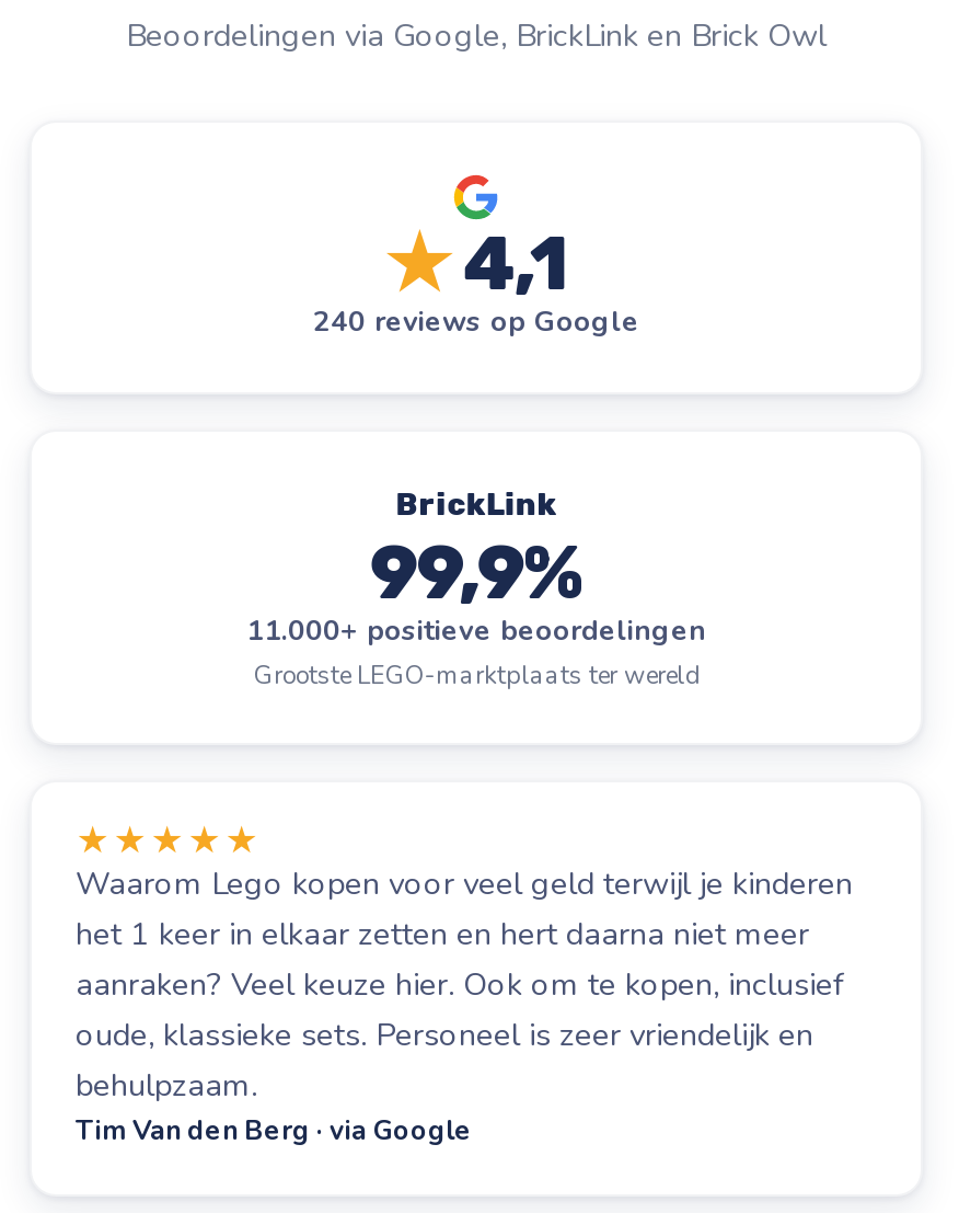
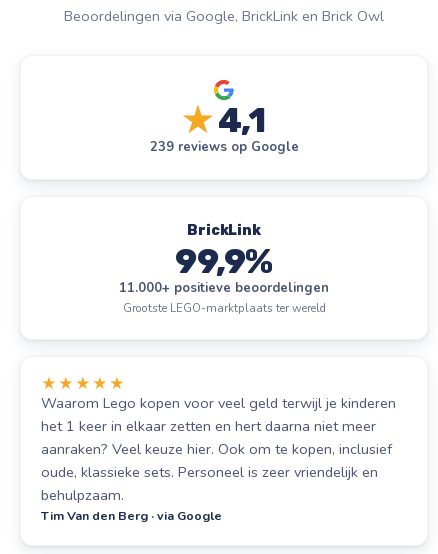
- 240 reviews op Google
+ 239 reviews op Google
